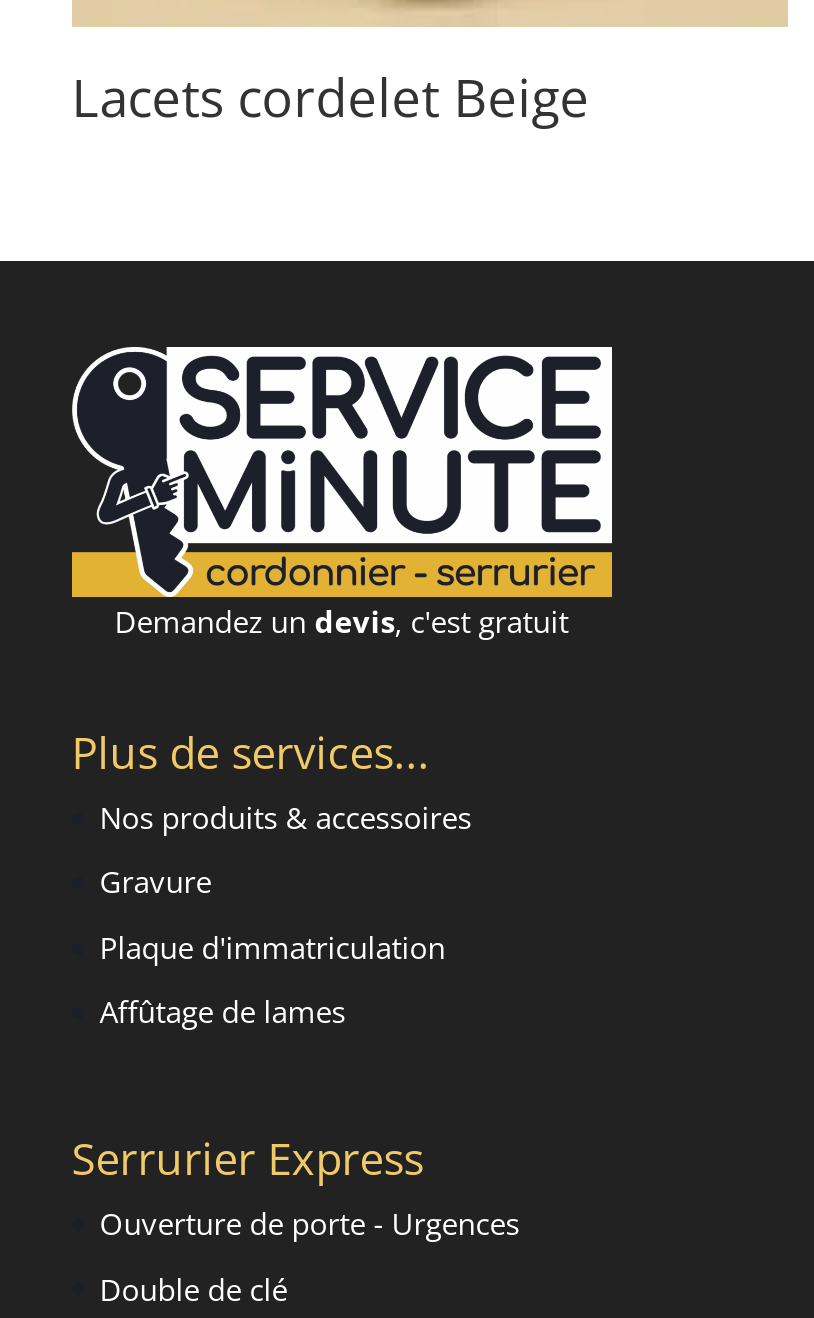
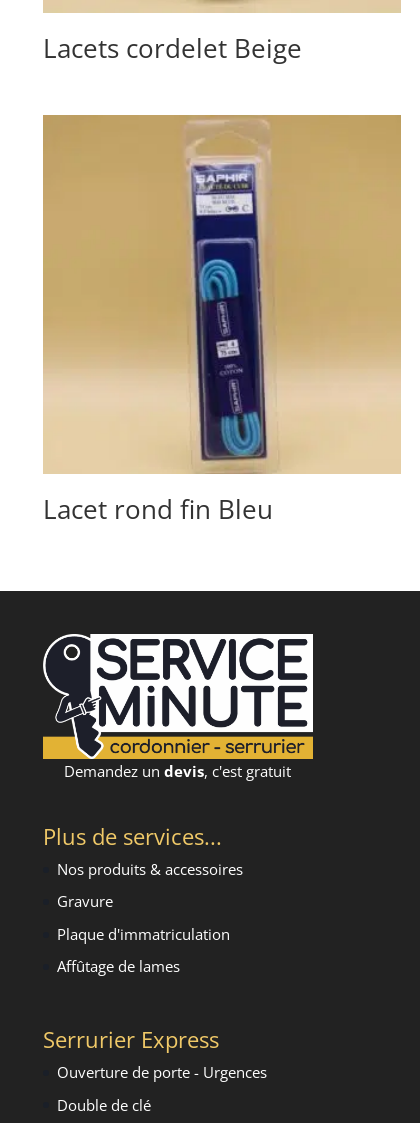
+ [image]
+ Lacet rond fin Bleu
